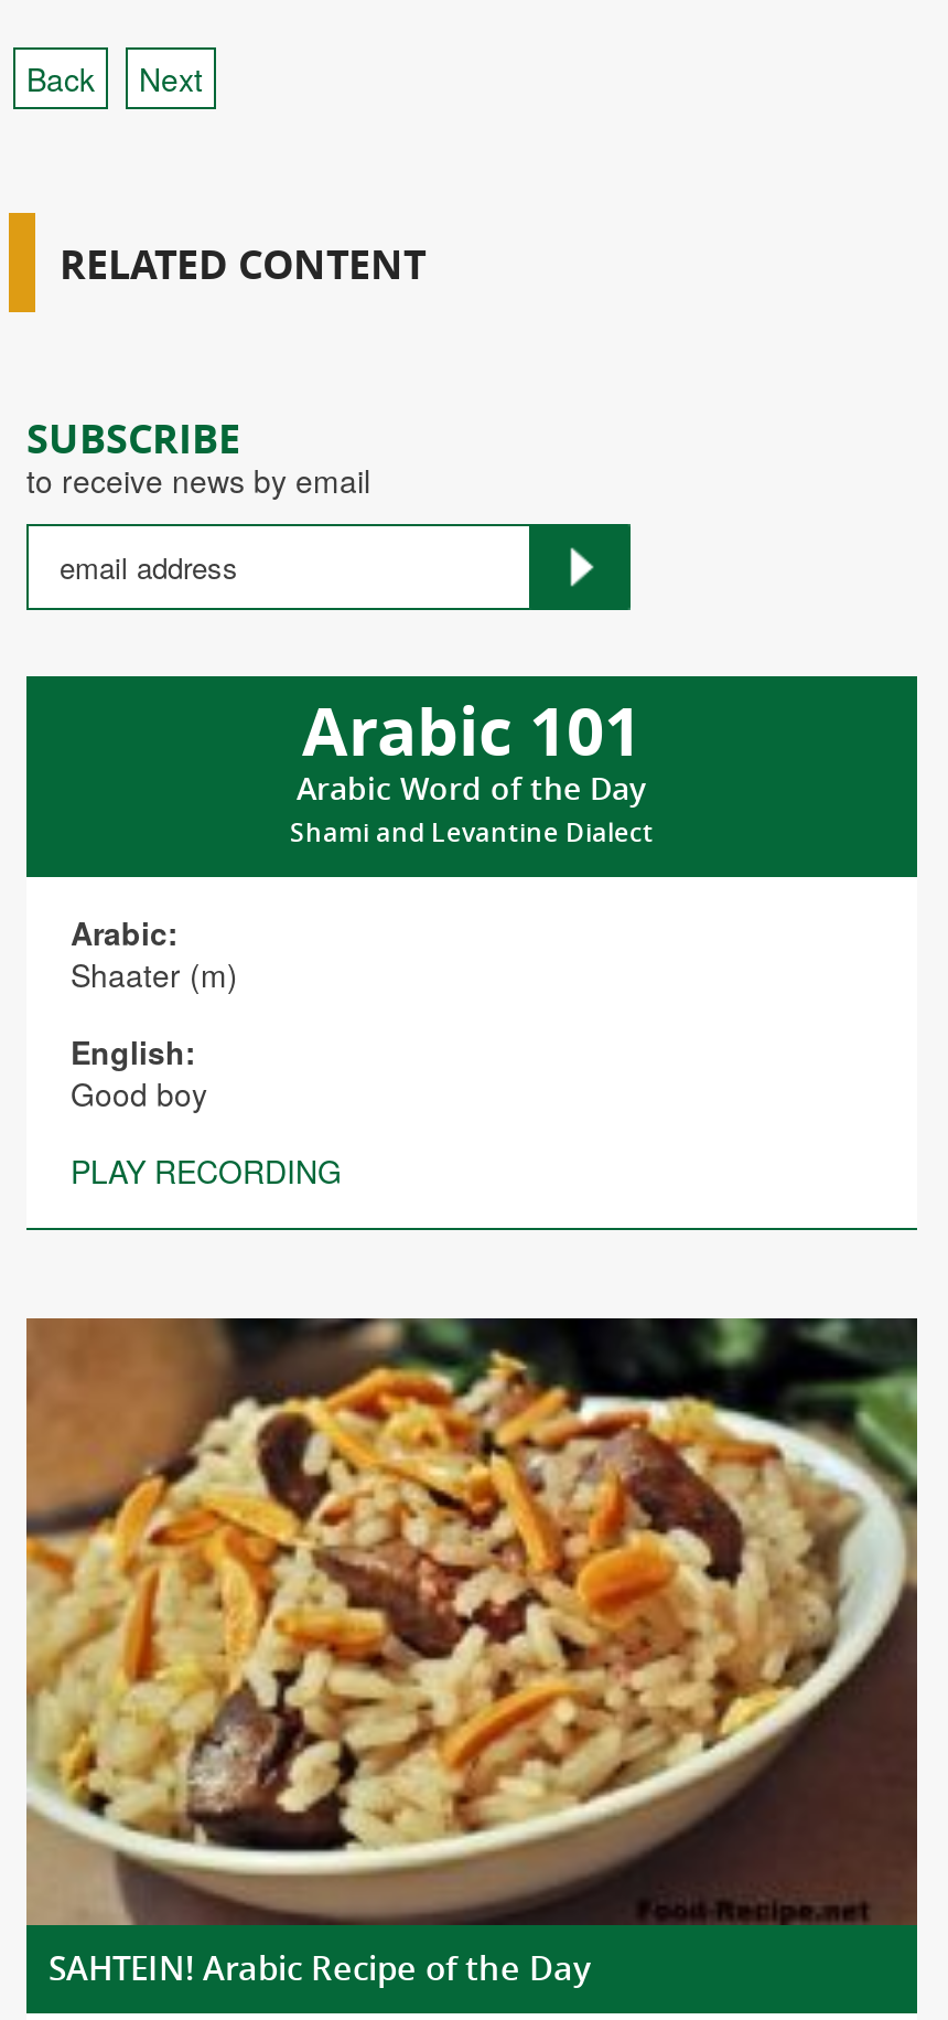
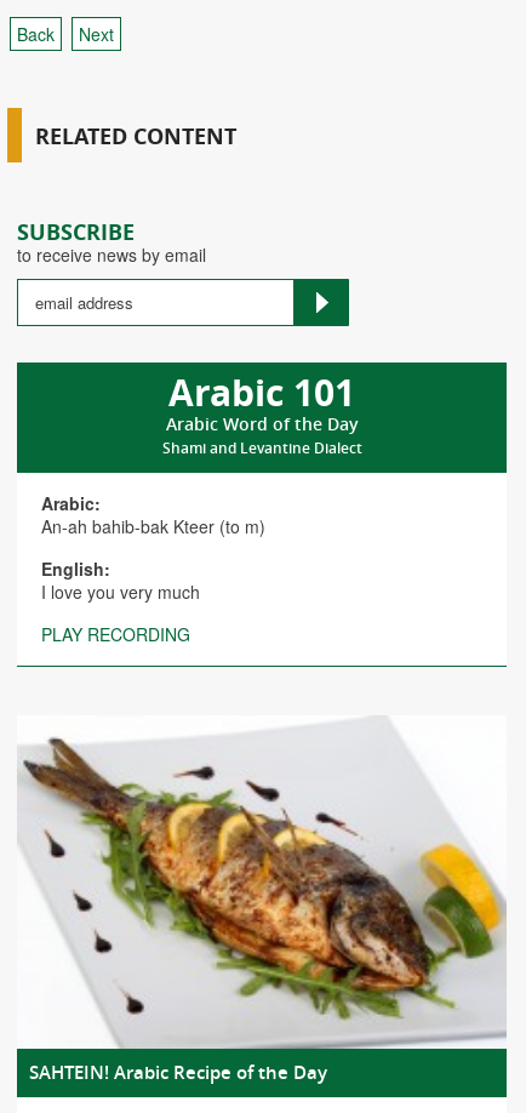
- Shaater (m)
+ An-ah bahib-bak Kteer (to m)

- Good boy
+ I love you very much

- [image]
+ [image]
